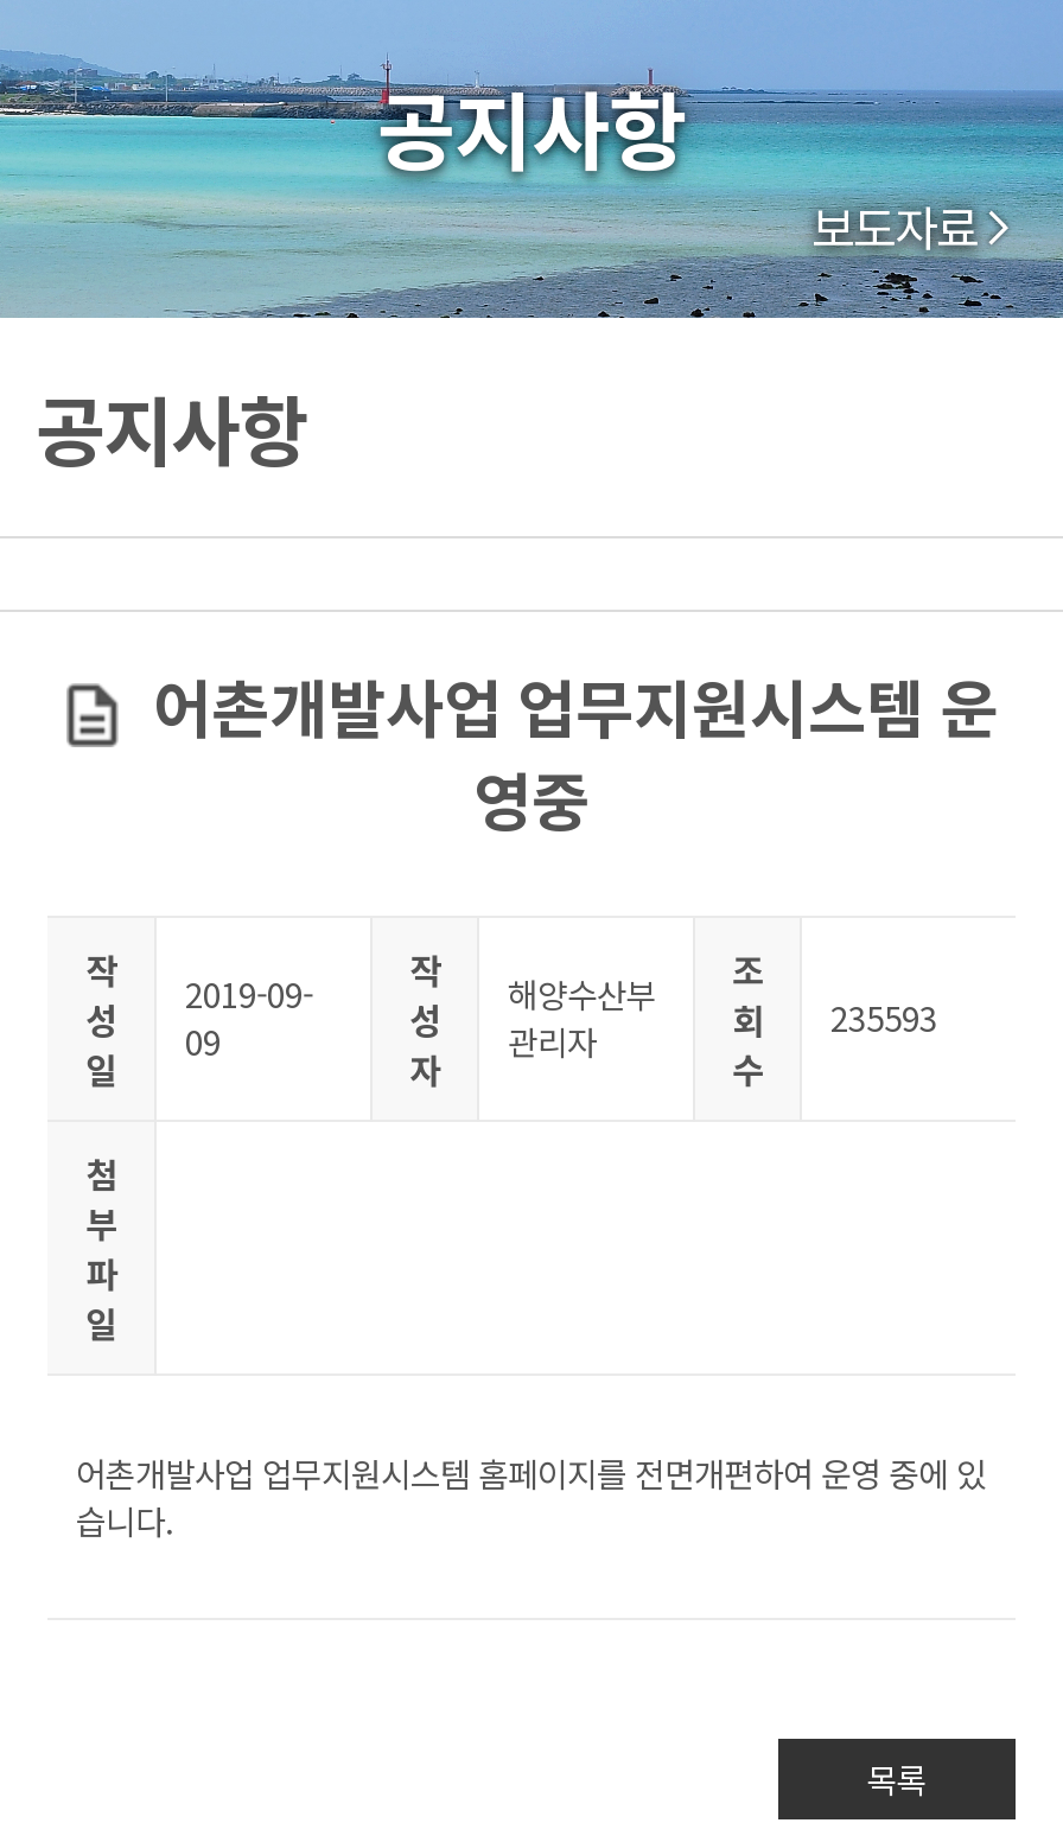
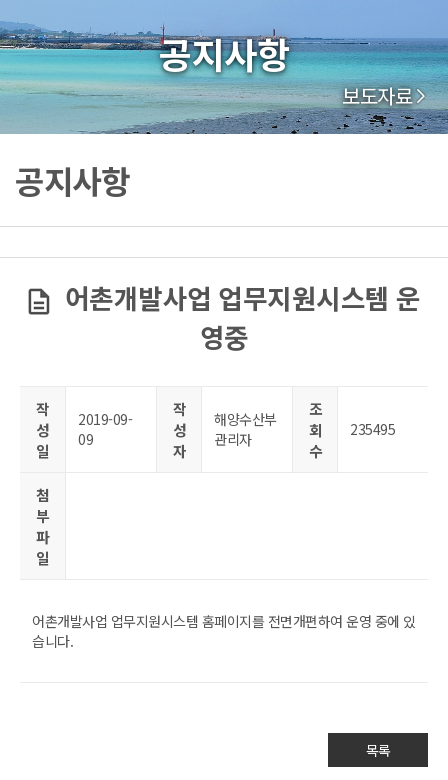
- 작 성 해양수산부 관리자 회 조 235593
+ 작 성 해양수산부 관리자 회 조 235495
